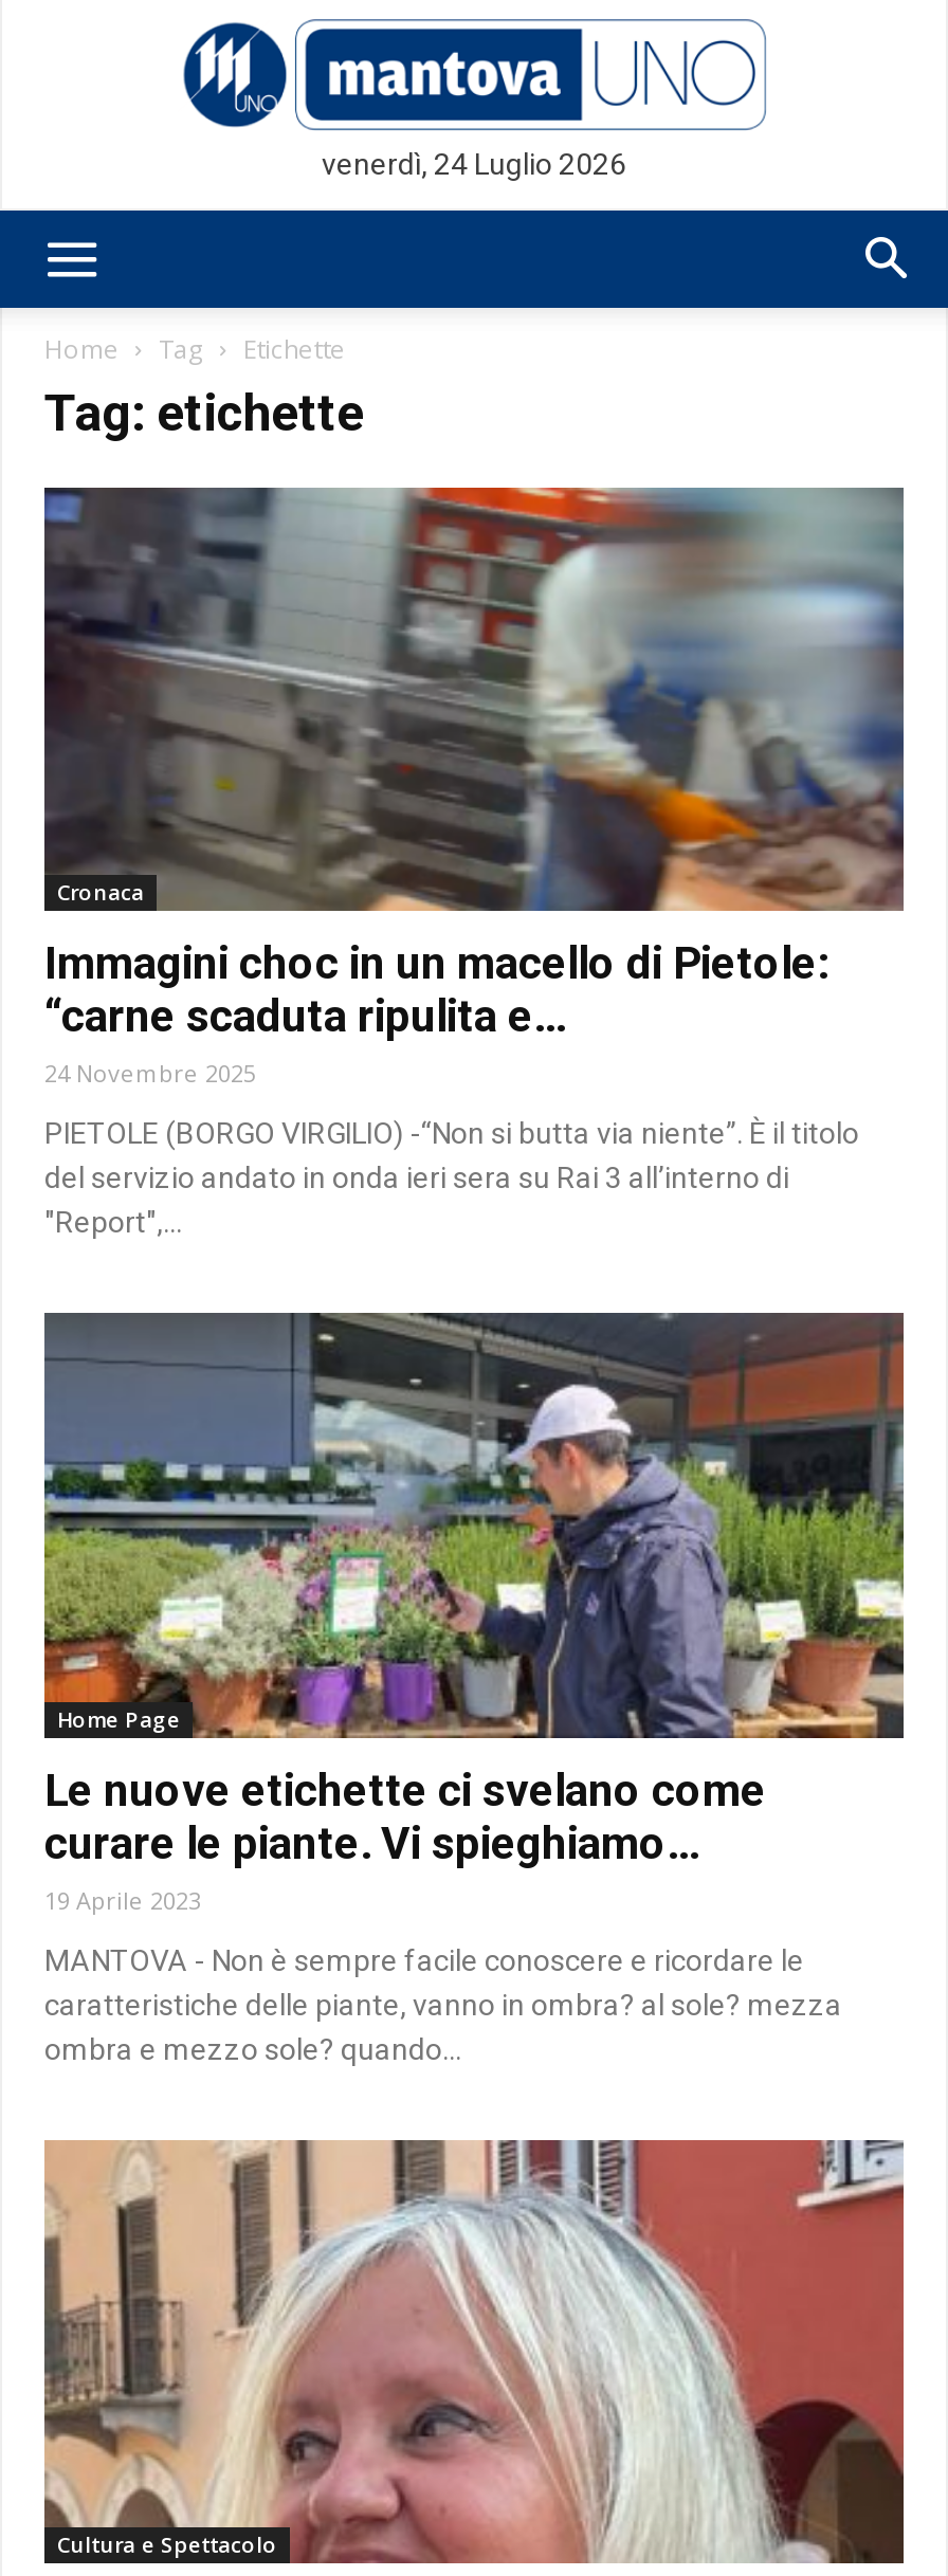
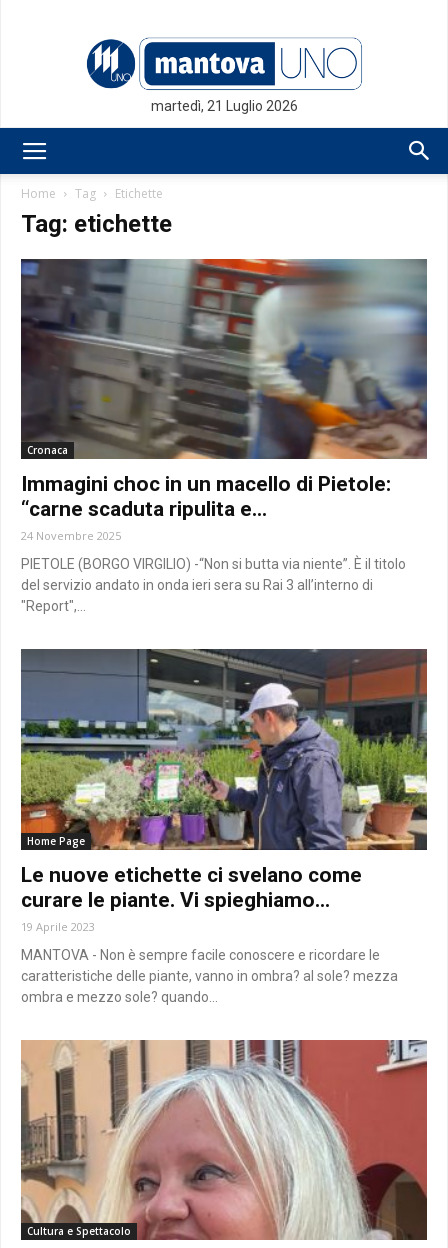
- venerdì, 24 Luglio 2026
+ martedì, 21 Luglio 2026
